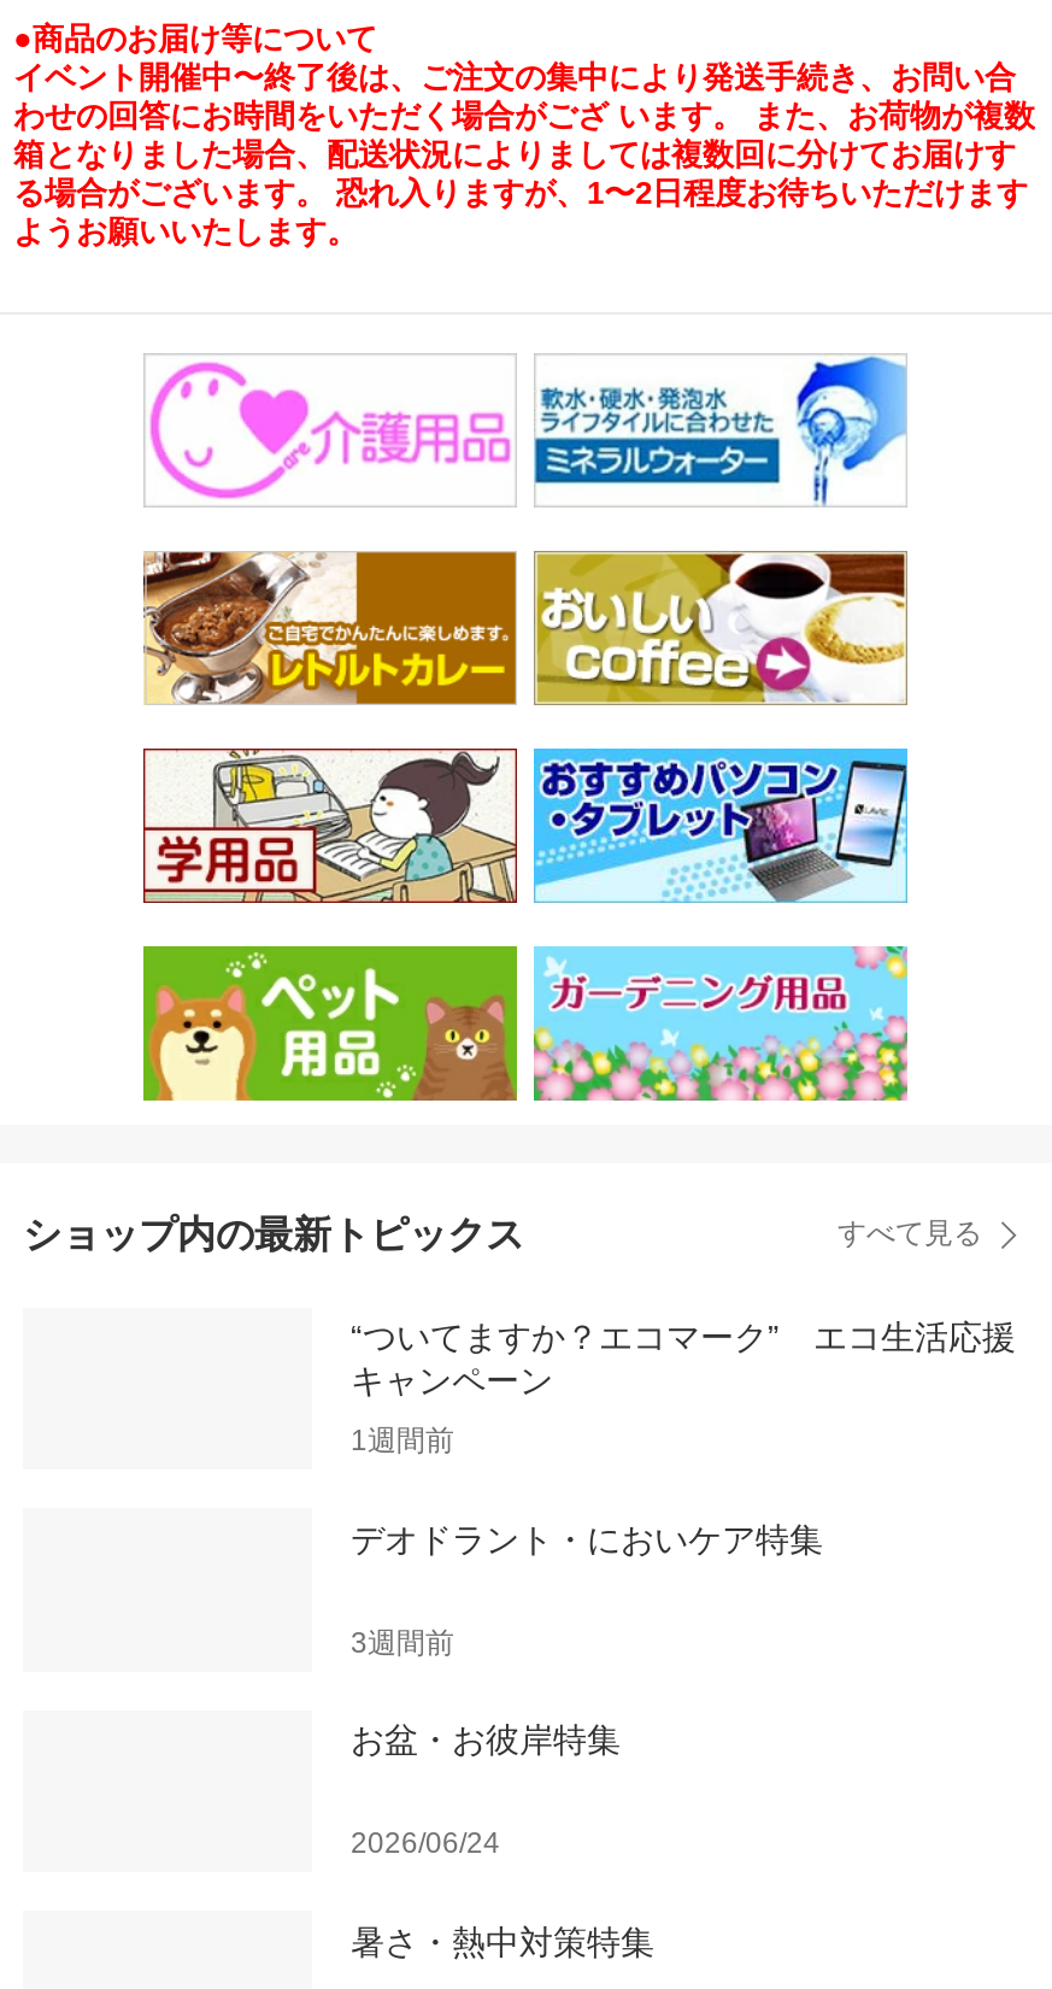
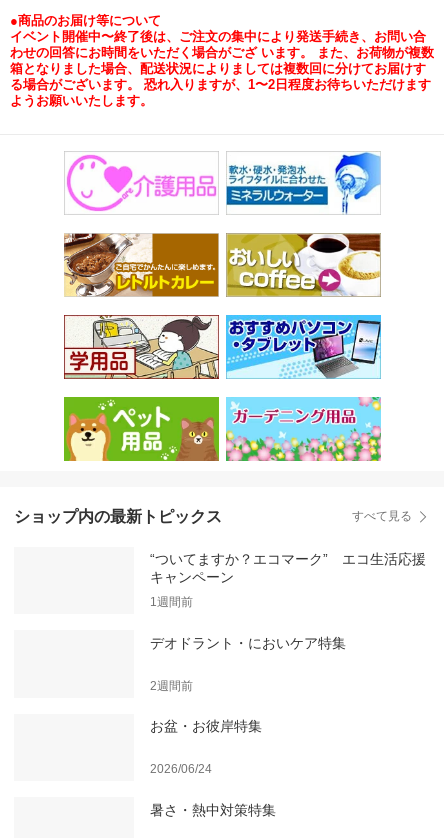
- 3週間前
+ 2週間前
